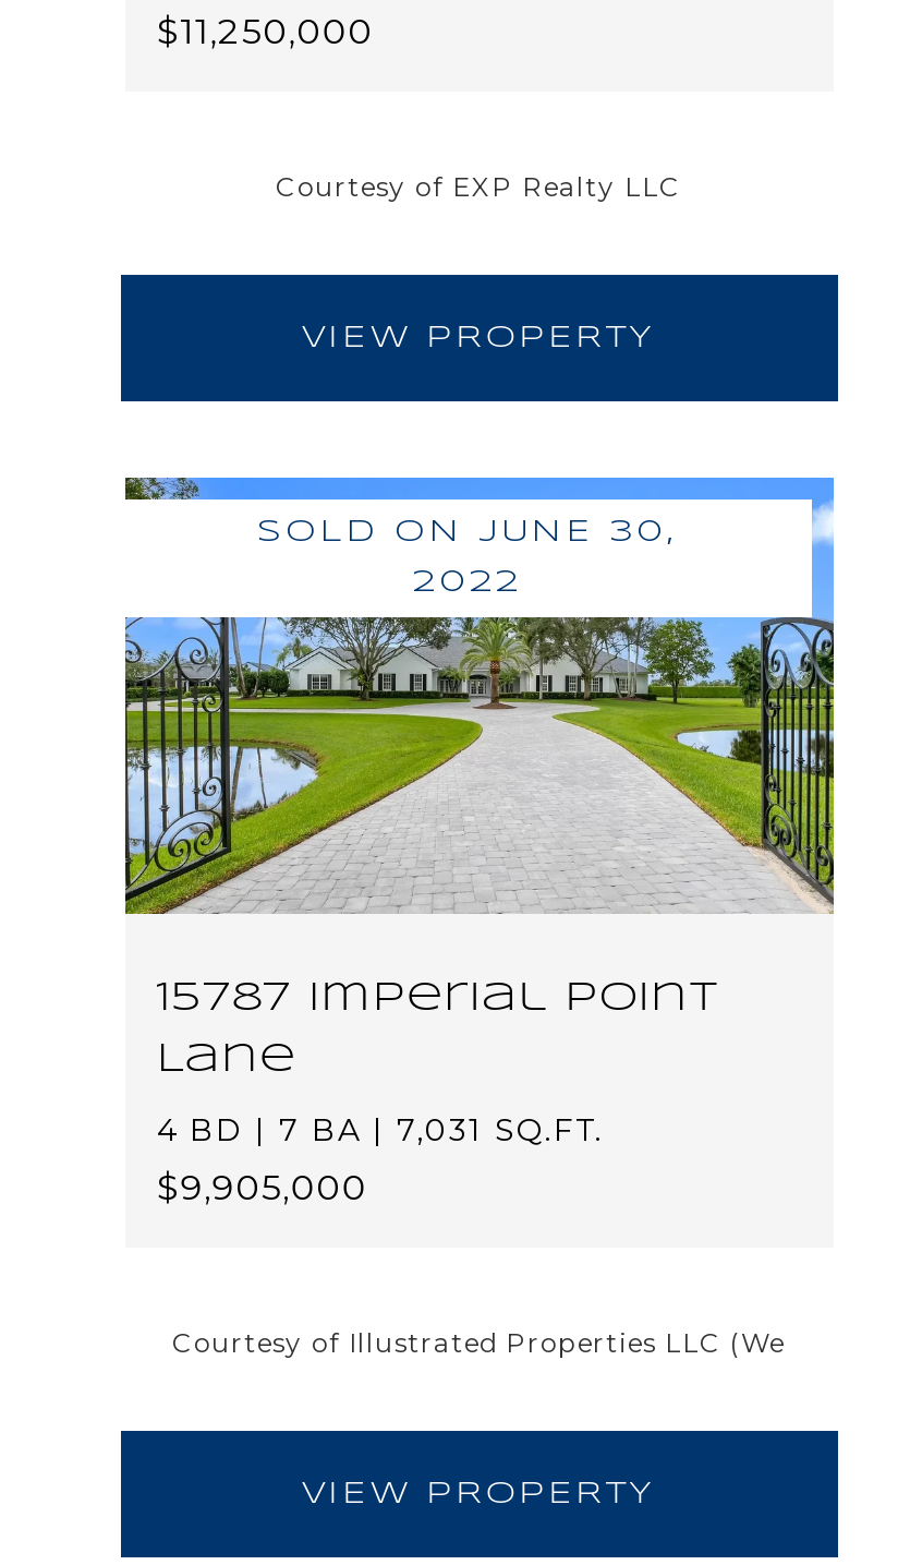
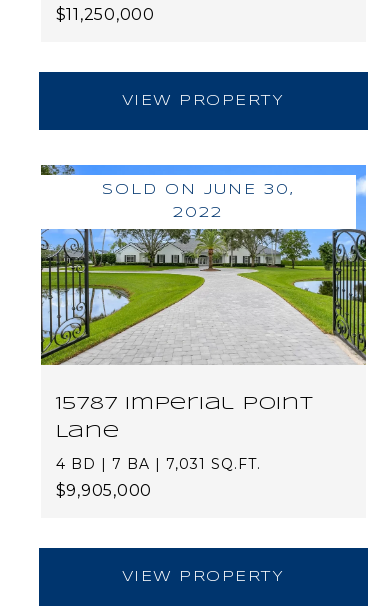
- Courtesy of EXP Realty LLC

- Courtesy of Illustrated Properties LLC (We
